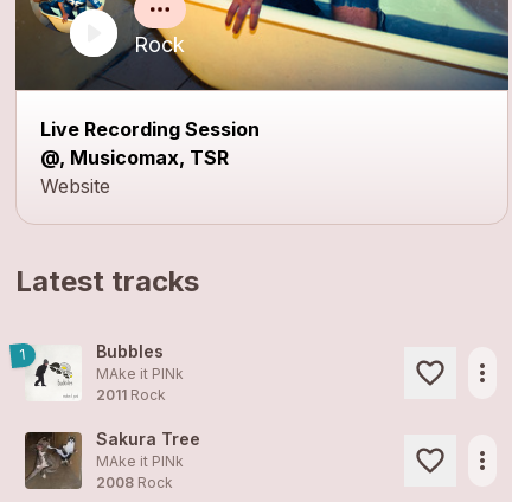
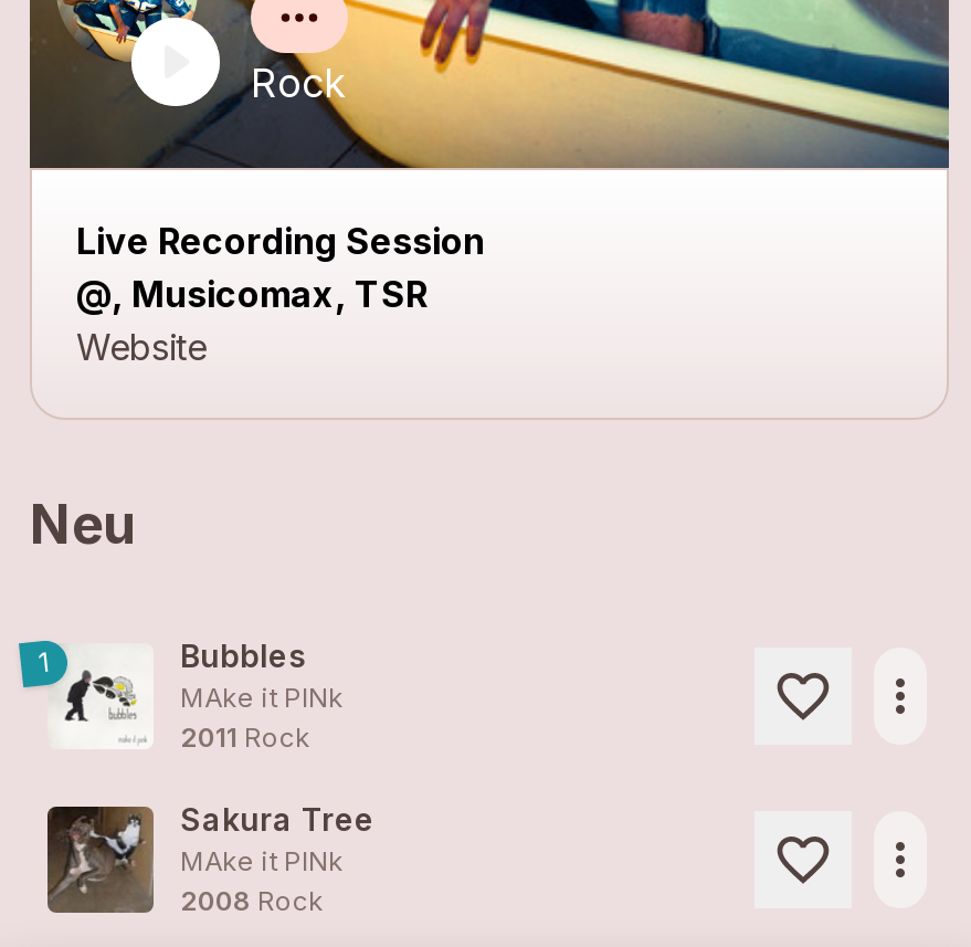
- Latest tracks
+ Neu
